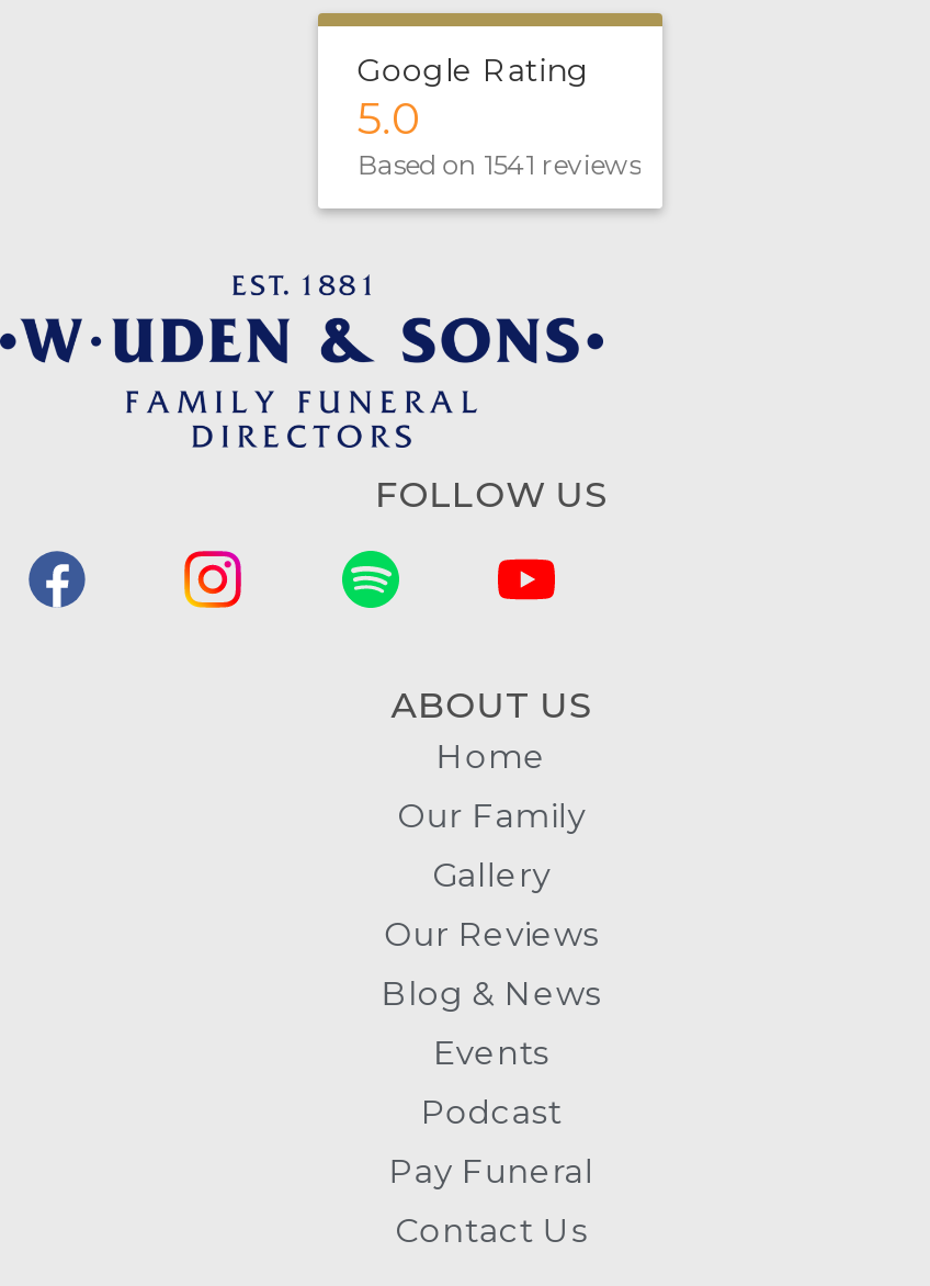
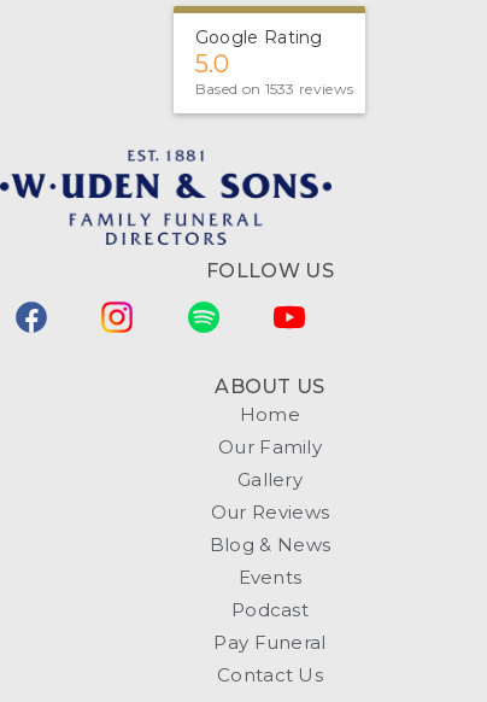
- Based on 1541 reviews
+ Based on 1533 reviews
